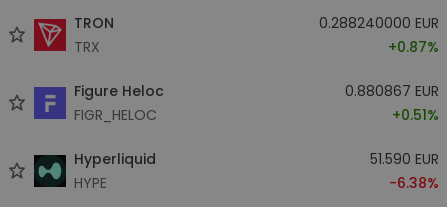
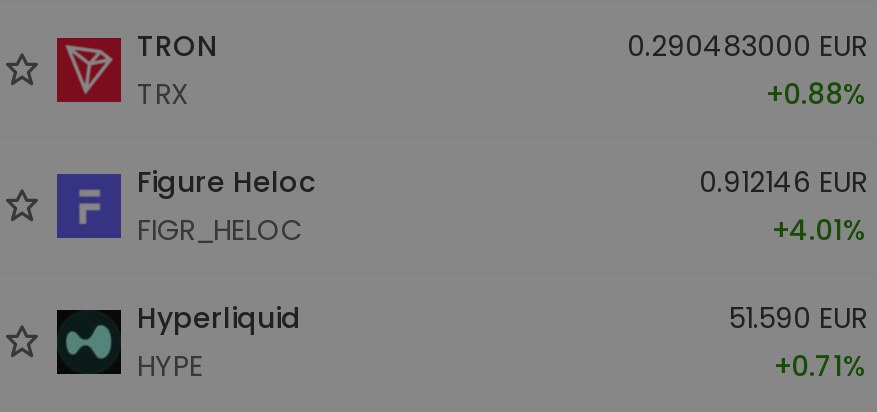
- 0.288240000 EUR
+ 0.290483000 EUR

- +0.87%
+ +0.88%

- 0.880867 EUR
+ 0.912146 EUR

- +0.51%
+ +4.01%

- -6.38%
+ +0.71%
